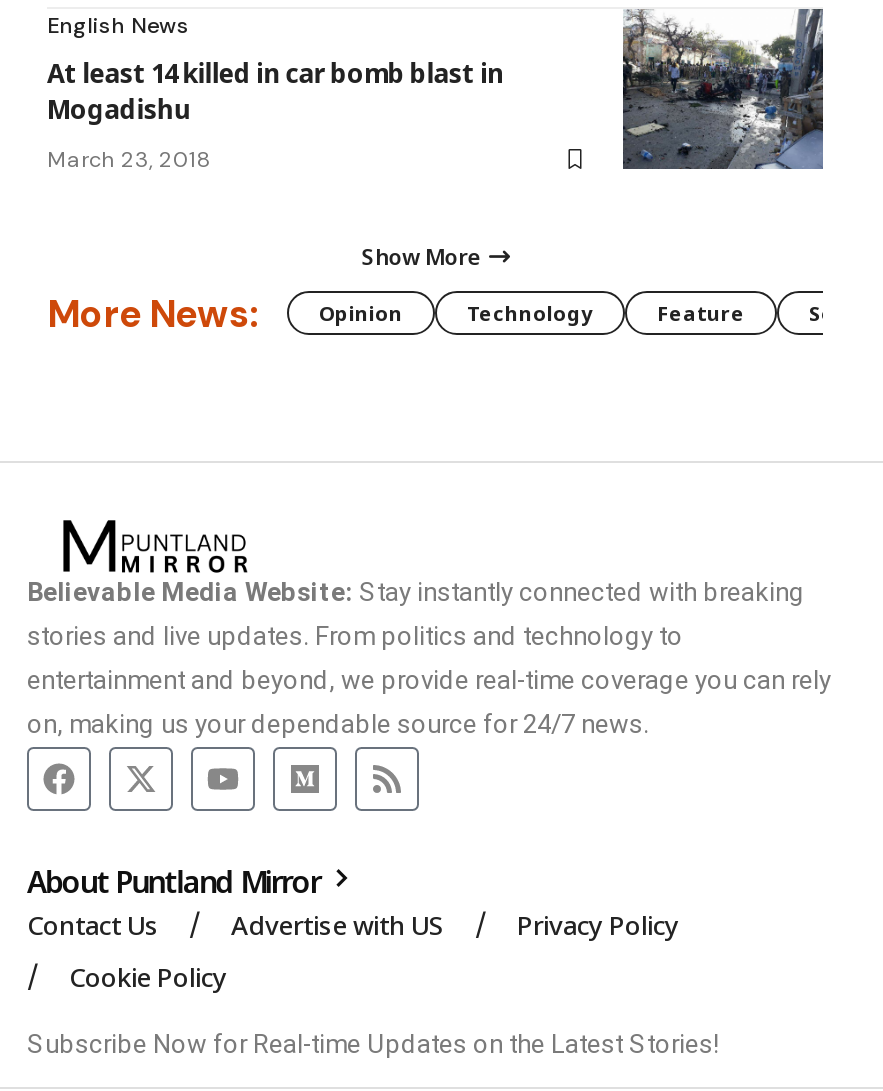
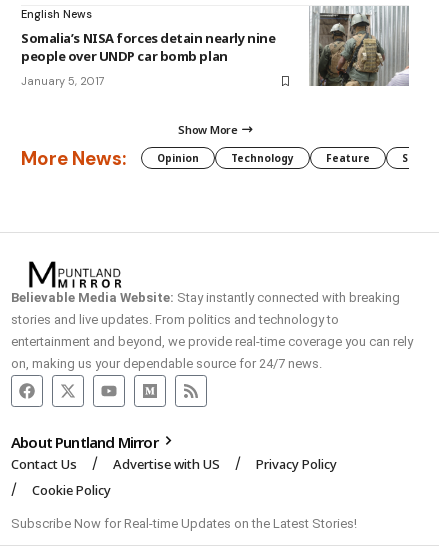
- [image]
+ [image]

- At least 14 killed in car bomb blast in
- Mogadishu
+ Somalia’s NISA forces detain nearly nine
+ people over UNDP car bomb plan

- March 23, 2018
+ January 5, 2017
